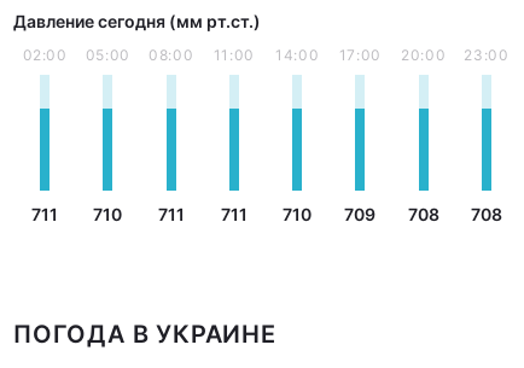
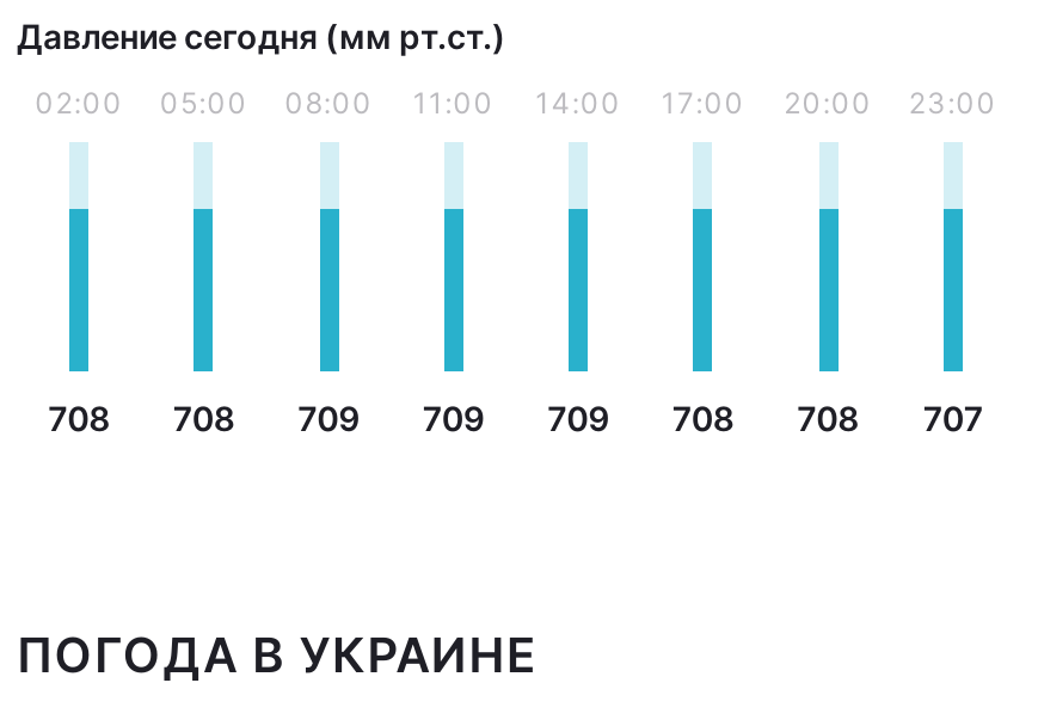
- 711
+ 708

- 710
+ 708

- 711
+ 709

- 711
+ 709

- 710
+ 709

- 709
+ 708

- 708
+ 707
